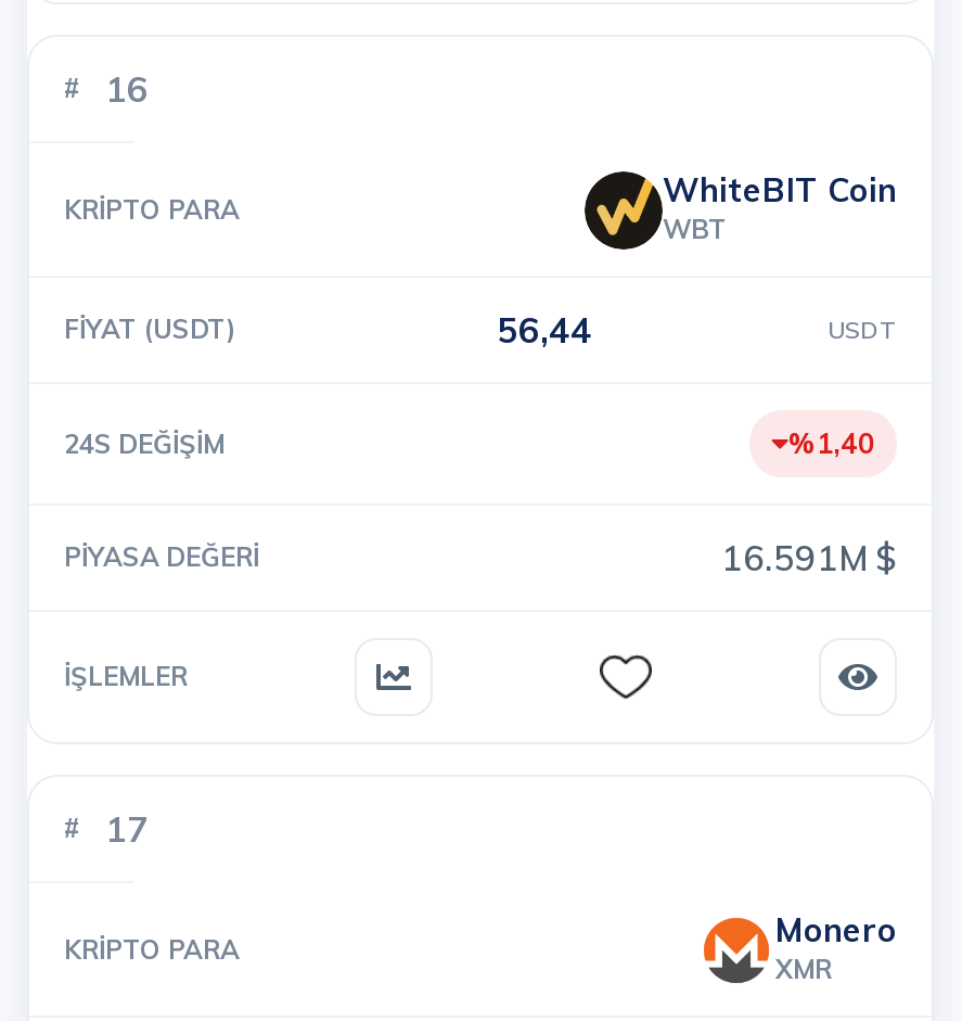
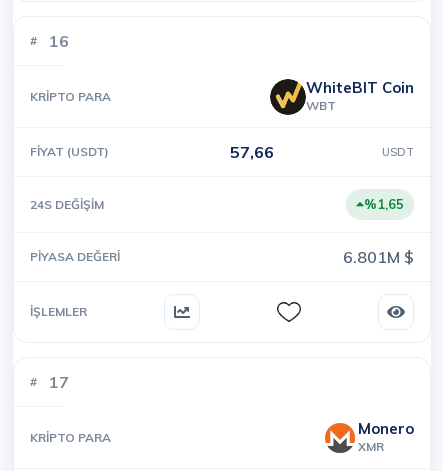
- 56,44
+ 57,66

- %1,40
+ %1,65

- 16.591M $
+ 6.801M $
